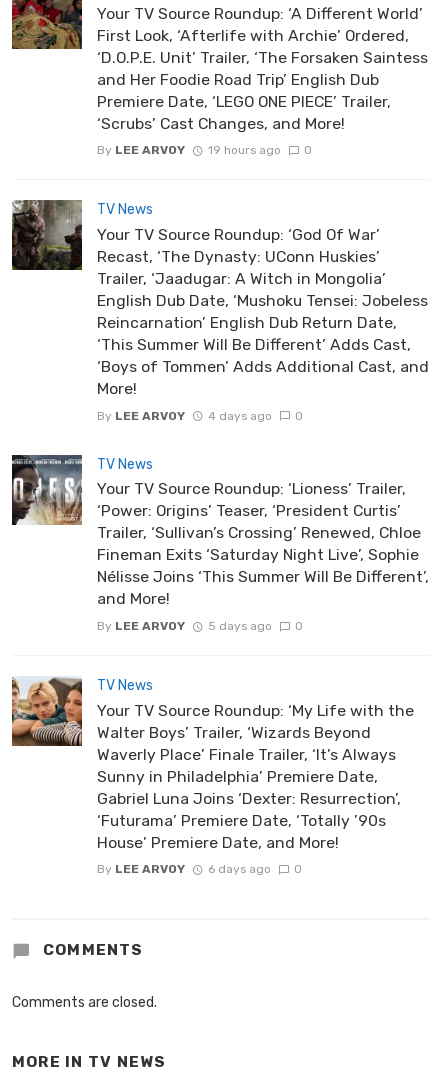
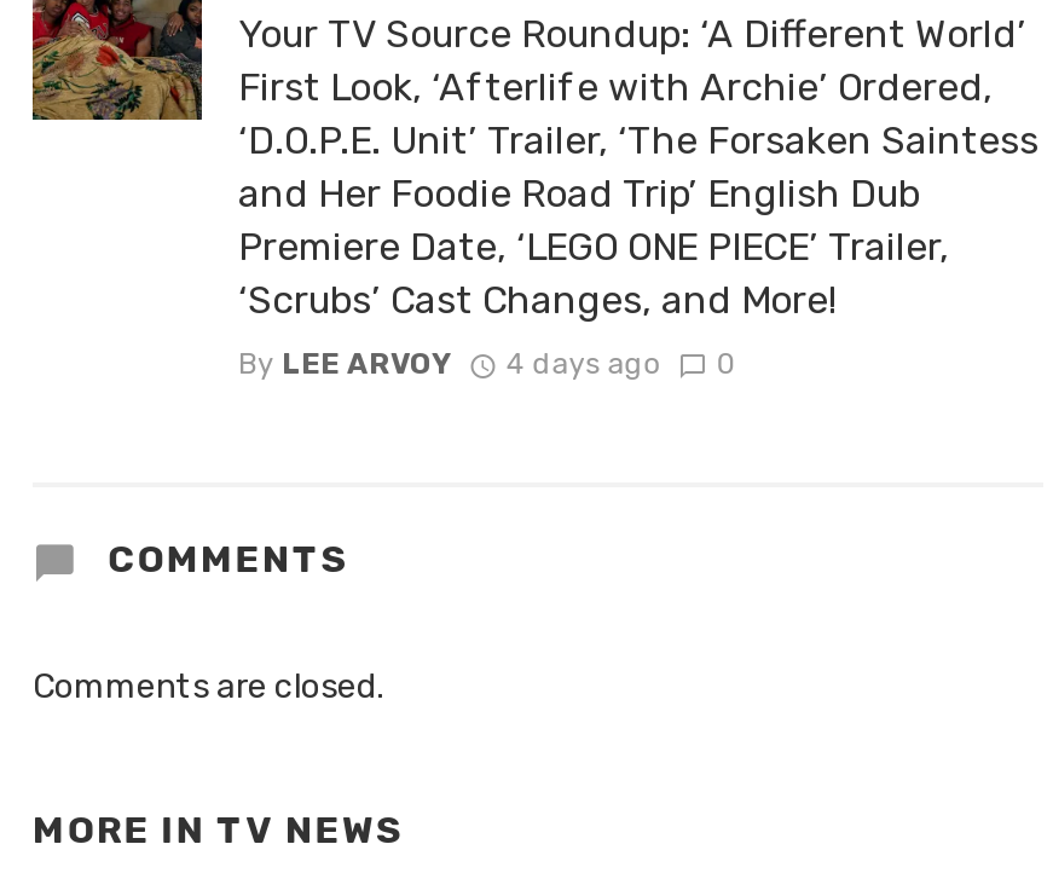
- 19 hours ago
- 0

- [image]
- TV News
- Your TV Source Roundup: ‘God Of War’
- Recast, ‘The Dynasty: UConn Huskies’
- Trailer, ‘Jaadugar: A Witch in Mongolia’
- English Dub Date, ‘Mushoku Tensei: Jobeless
- Reincarnation’ English Dub Return Date,
- ‘This Summer Will Be Different’ Adds Cast,
- ‘Boys of Tommen’ Adds Additional Cast, and
- More!
- By LEE ARVOY

- [image]
- 0
- TV News
- Your TV Source Roundup: ‘Lioness’ Trailer,
- ‘Power: Origins’ Teaser, ‘President Curtis’
- Trailer, ‘Sullivan’s Crossing’ Renewed, Chloe
- Fineman Exits ‘Saturday Night Live’, Sophie
- Nélisse Joins ‘This Summer Will Be Different’,
- and More!
- By LEE ARVOY
- 5 days ago
- 0

- [image]
- TV News
- Your TV Source Roundup: ‘My Life with the
- Walter Boys’ Trailer, ‘Wizards Beyond
- Waverly Place’ Finale Trailer, ‘It’s Always
- Sunny in Philadelphia’ Premiere Date,
- Gabriel Luna Joins ‘Dexter: Resurrection’,
- ‘Futurama’ Premiere Date, ‘Totally ’90s
- House’ Premiere Date, and More!
- By LEE ARVOY
- 6 days ago
